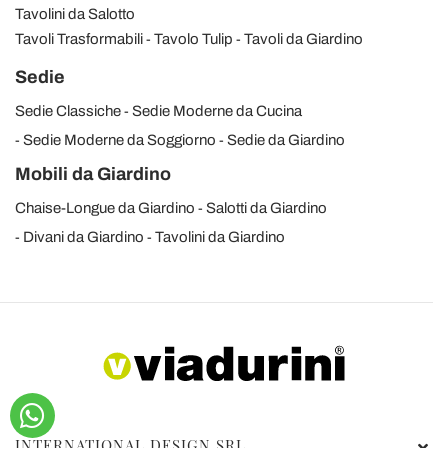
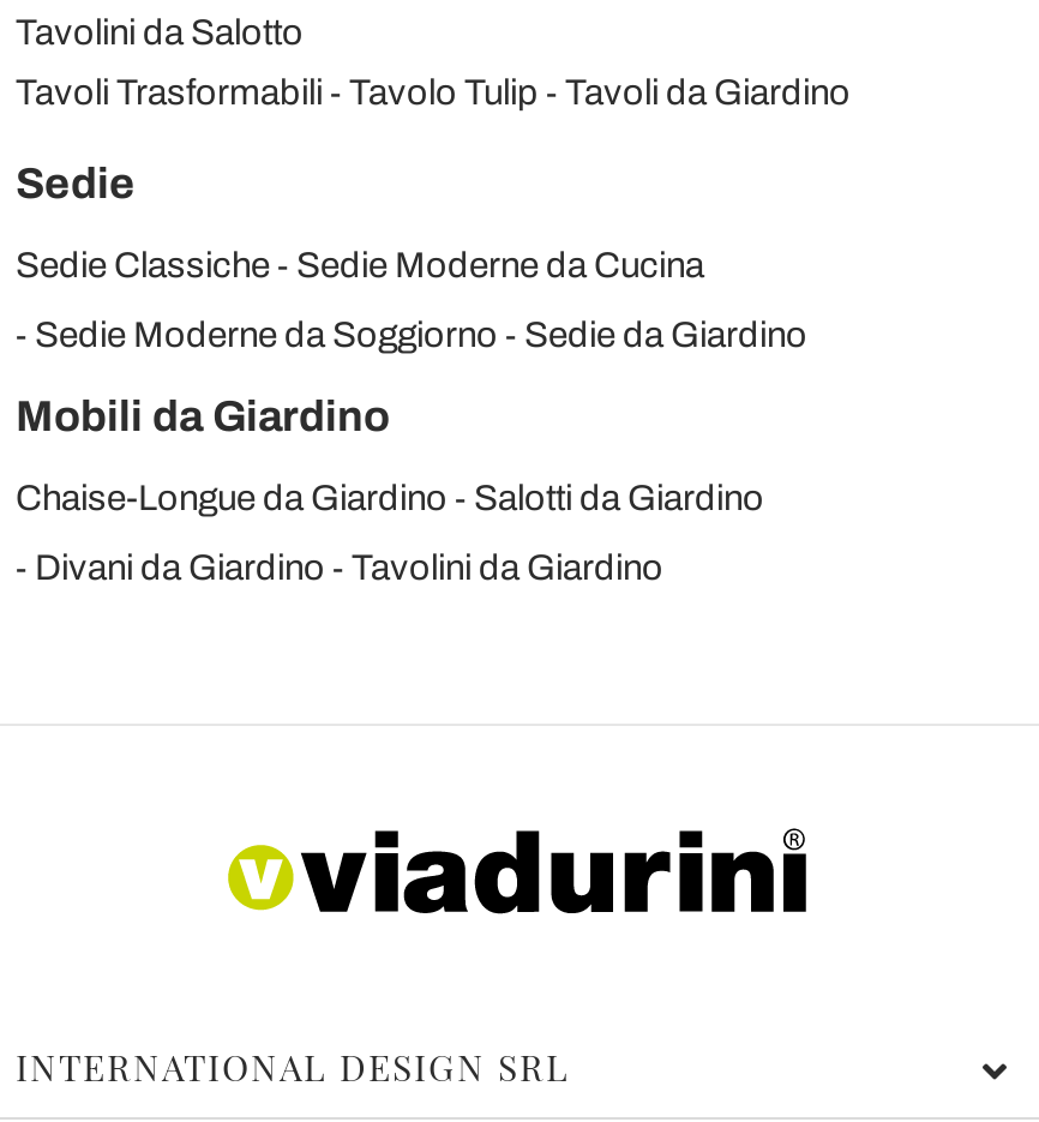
- [image]
